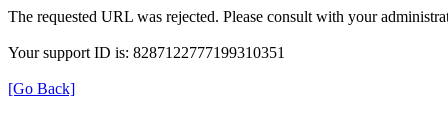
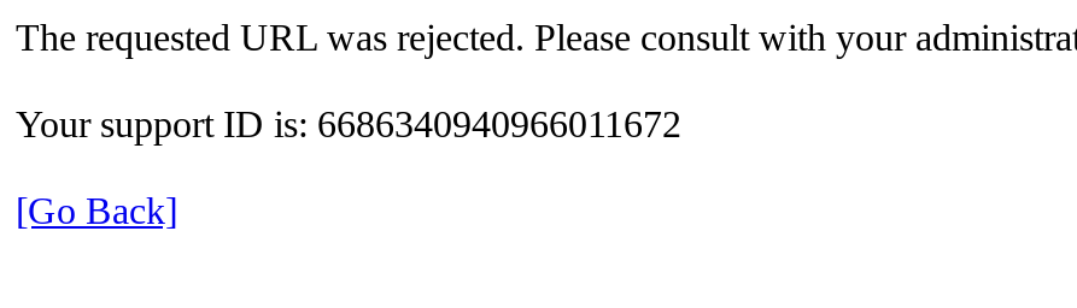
- Your support ID is: 8287122777199310351
+ Your support ID is: 6686340940966011672
